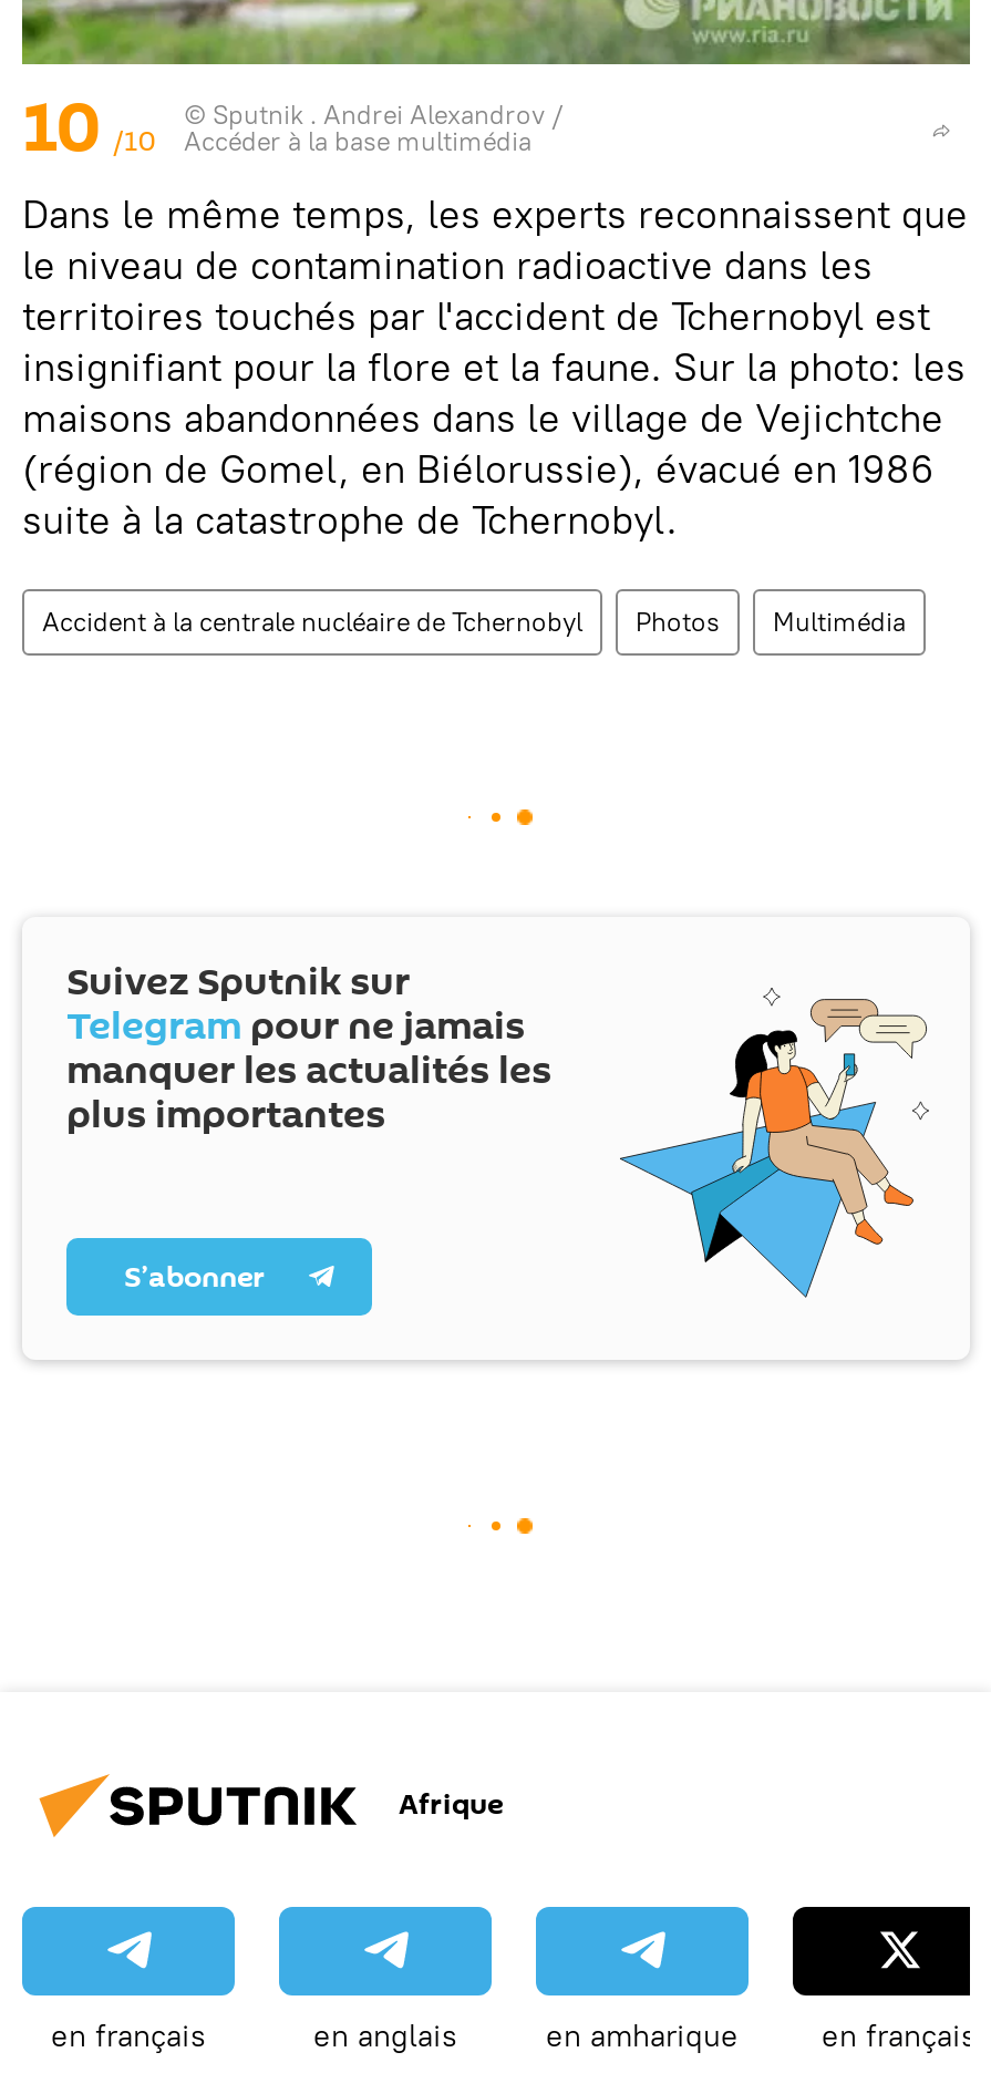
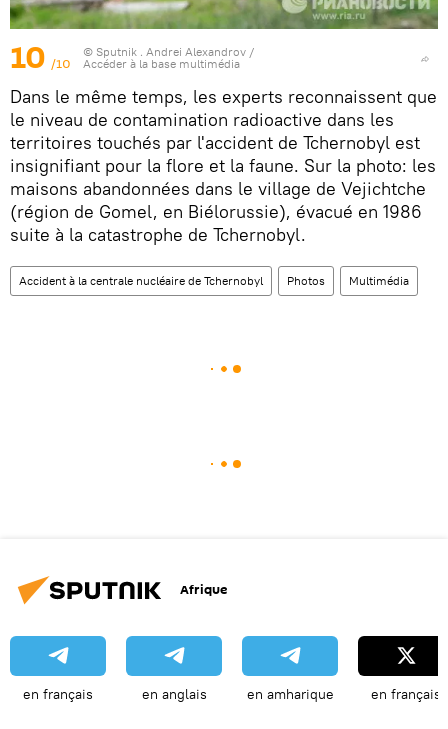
- [image]
- Suivez Sputnik sur
- Telegram pour ne jamais
- manquer les actualités les
- plus importantes
- S’abonner
